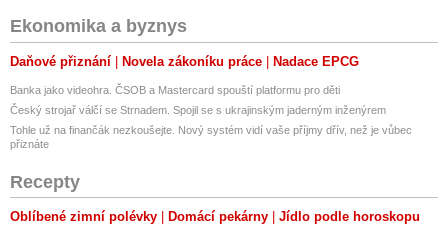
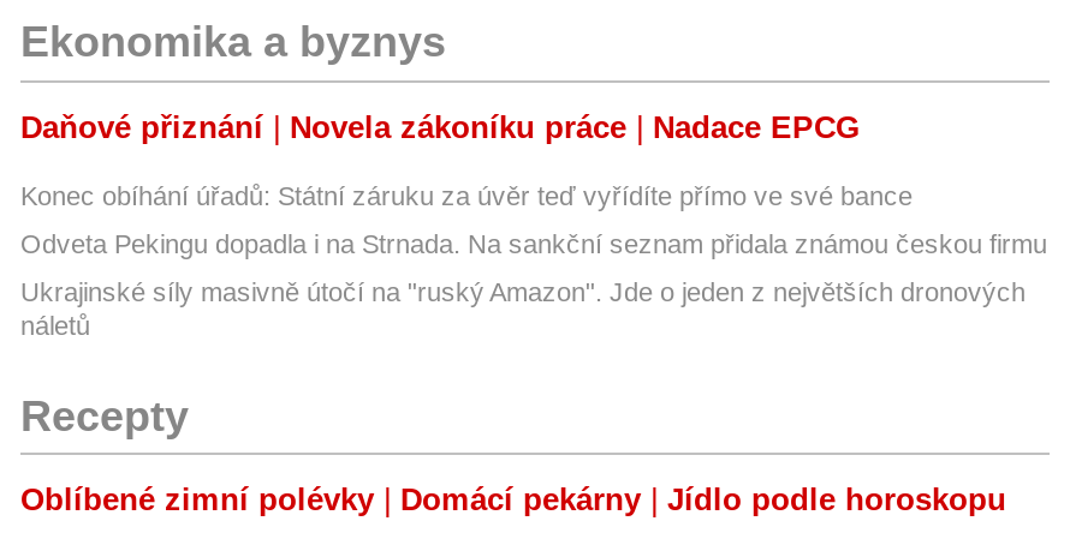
- Banka jako videohra. ČSOB a Mastercard spouští platformu pro děti
+ Konec obíhání úřadů: Státní záruku za úvěr teď vyřídíte přímo ve své bance

- Český strojař válčí se Strnadem. Spojil se s ukrajinským jaderným inženýrem
+ Odveta Pekingu dopadla i na Strnada. Na sankční seznam přidala známou českou firmu

- Tohle už na finančák nezkoušejte. Nový systém vidí vaše příjmy dřív, než je vůbec
- přiznáte
+ Ukrajinské síly masivně útočí na "ruský Amazon". Jde o jeden z největších dronových
+ náletů
